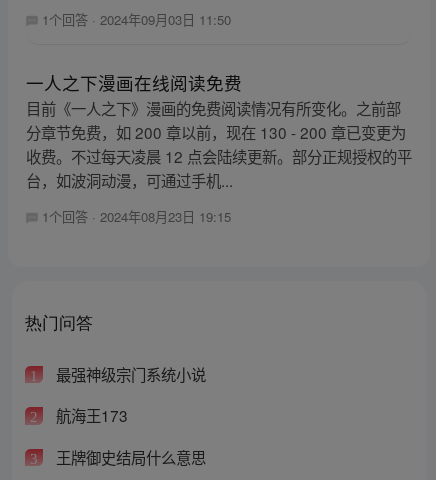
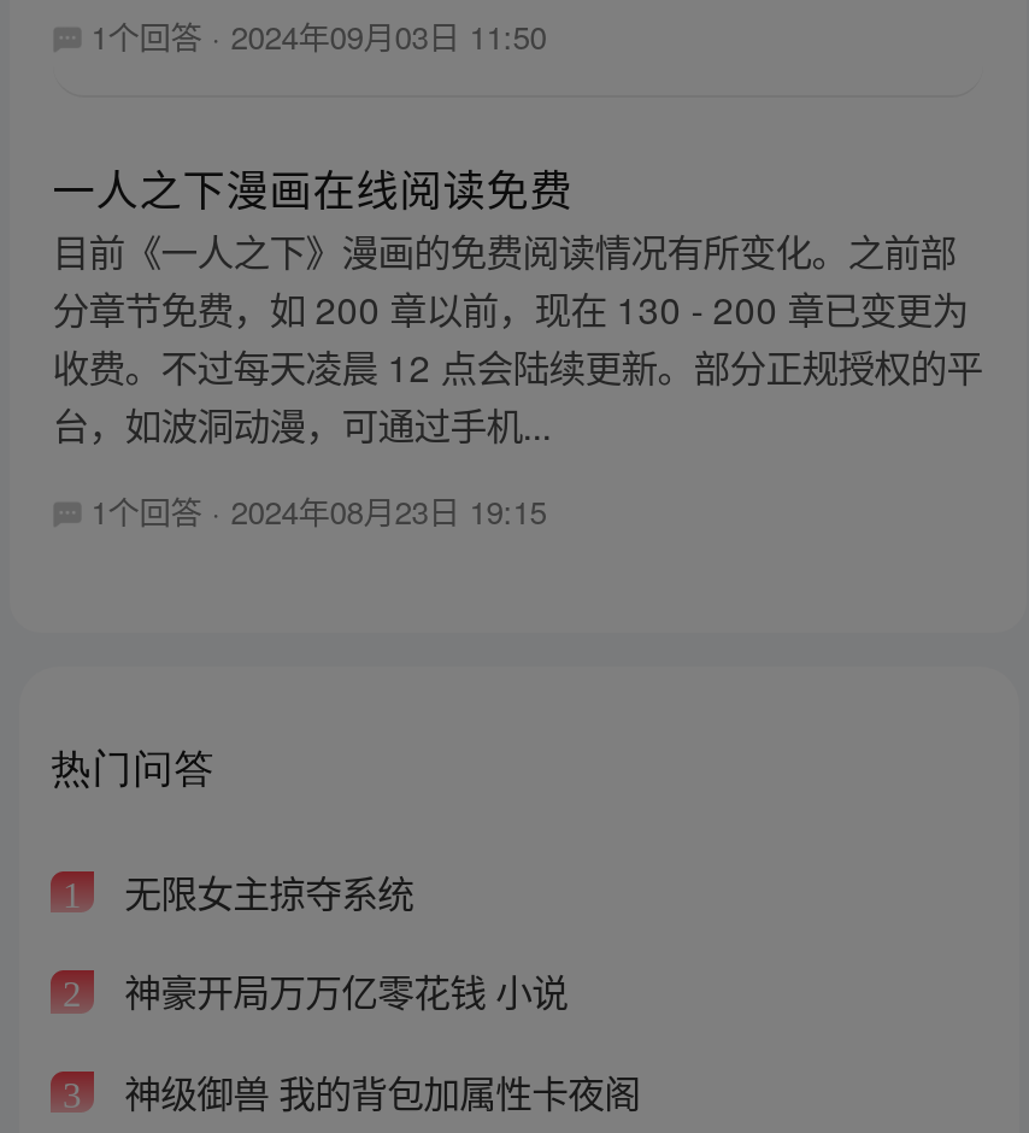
- 最强神级宗门系统小说
+ 无限女主掠夺系统

- 航海王173
+ 神豪开局万万亿零花钱 小说

- 王牌御史结局什么意思
+ 神级御兽 我的背包加属性卡夜阁
